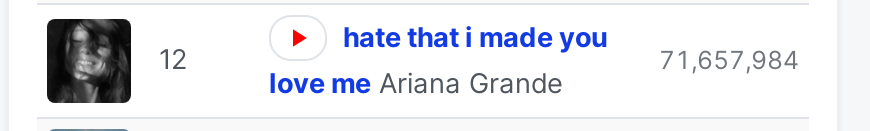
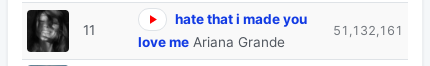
- 12
+ 11

- 71,657,984
+ 51,132,161
